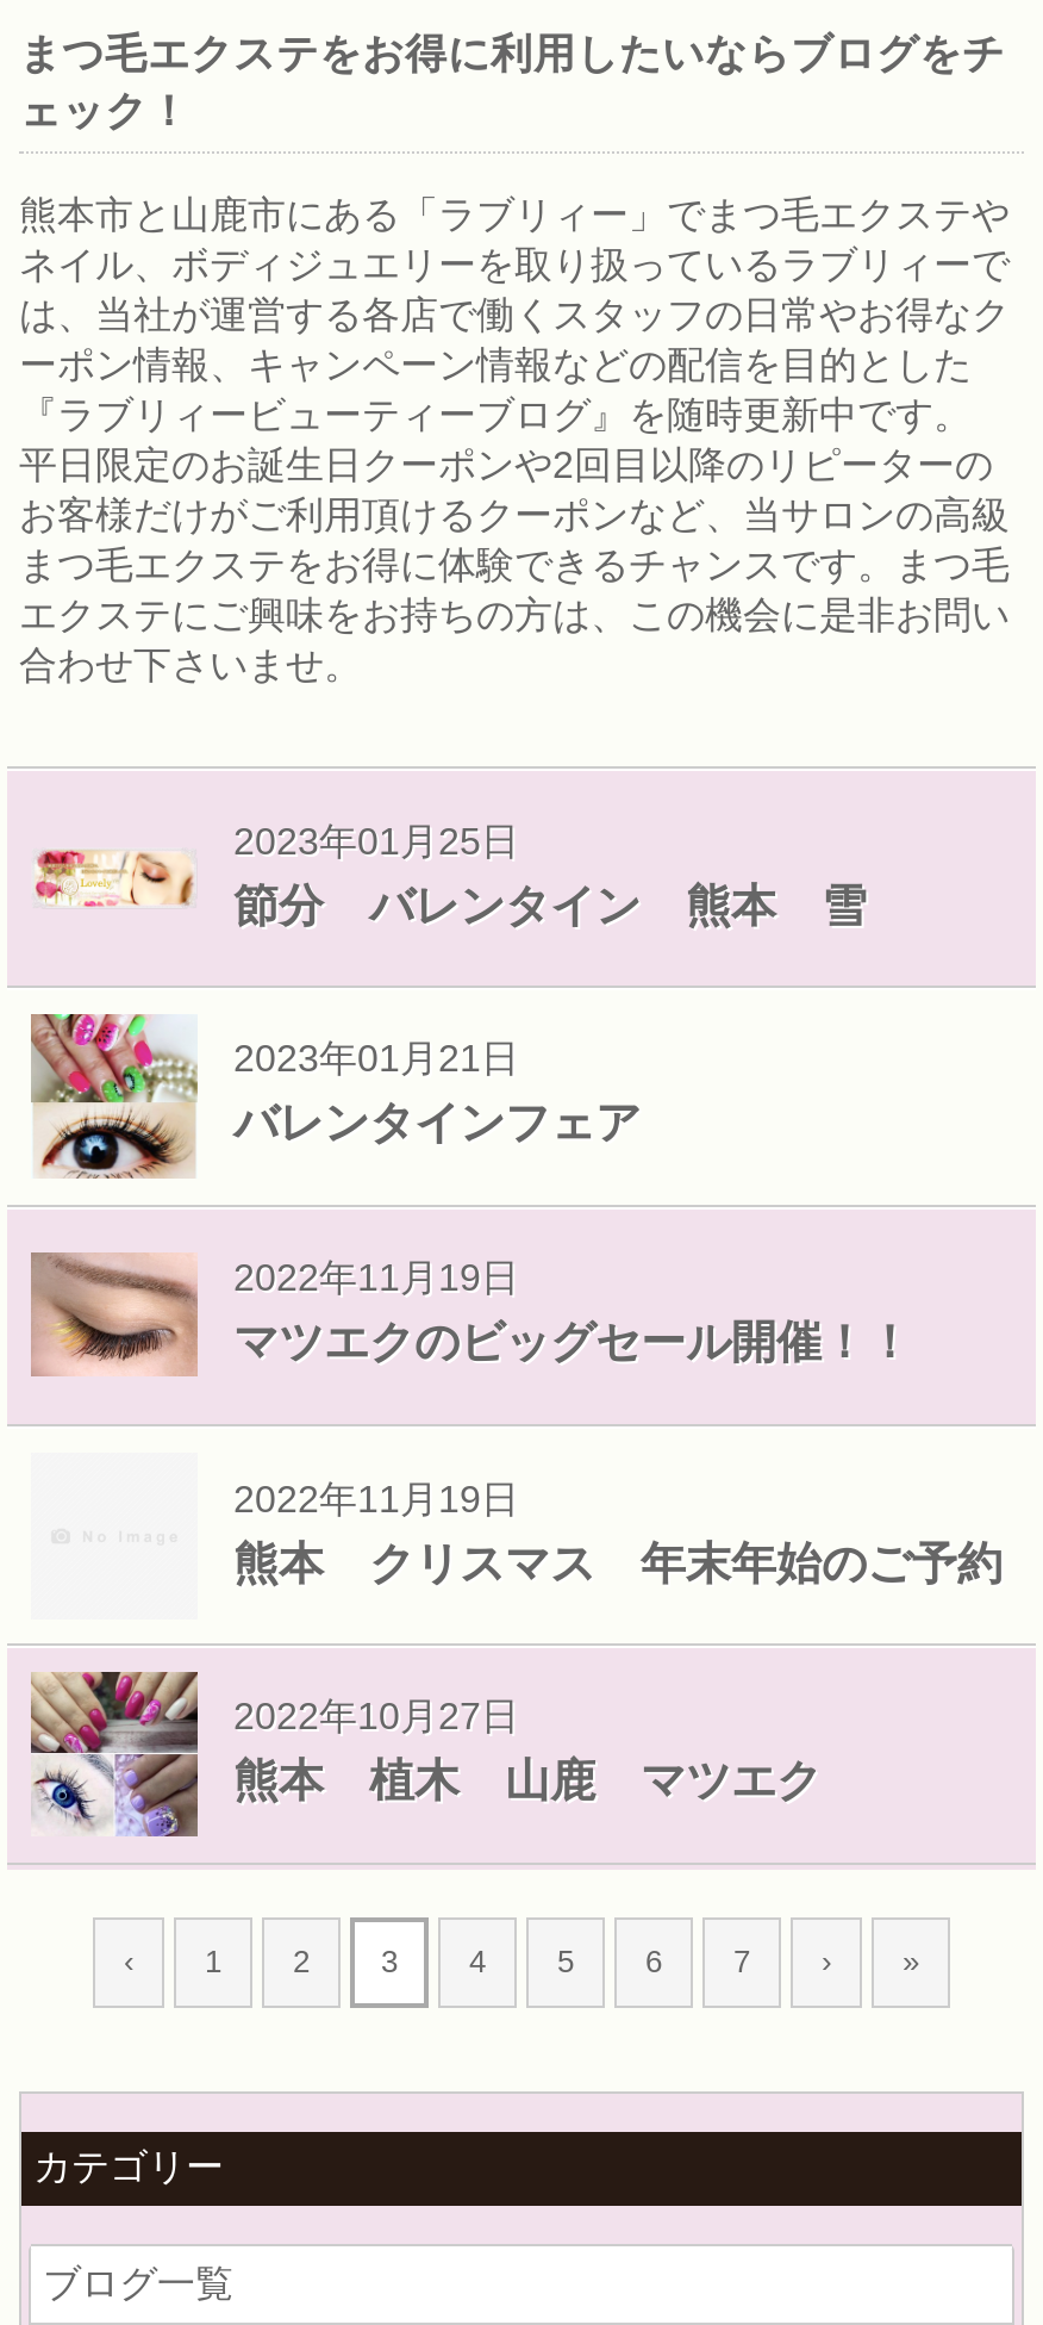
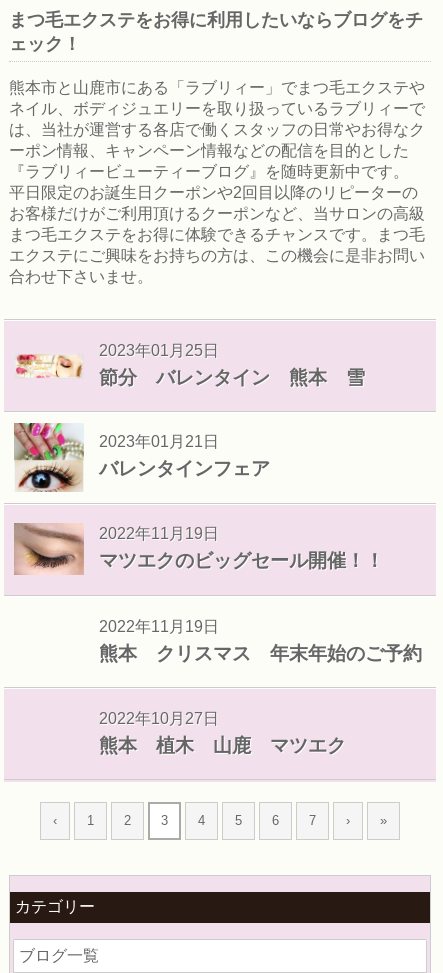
- [image]
